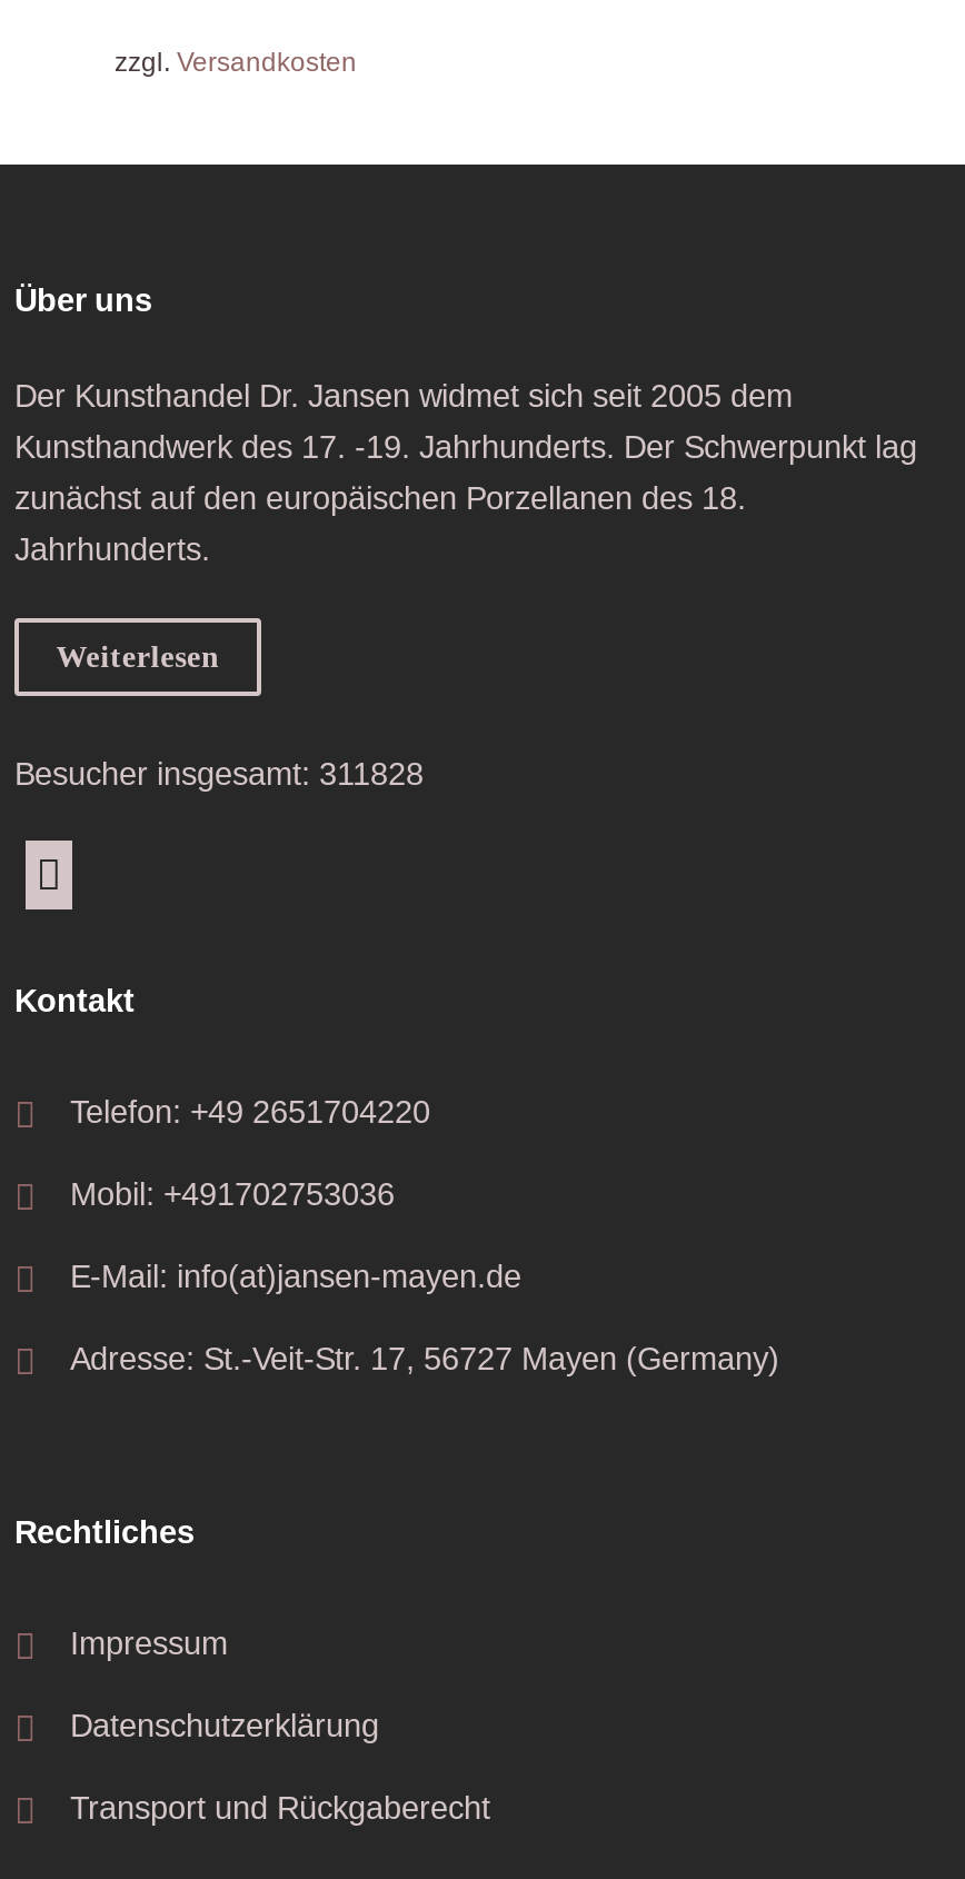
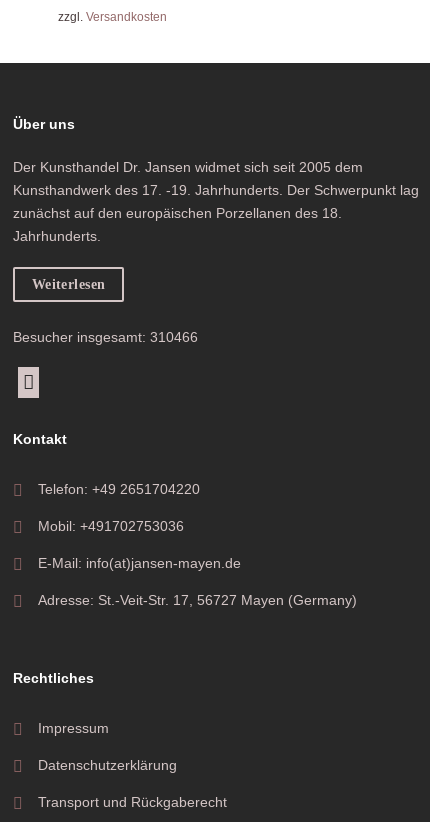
- Besucher insgesamt: 311828
+ Besucher insgesamt: 310466
